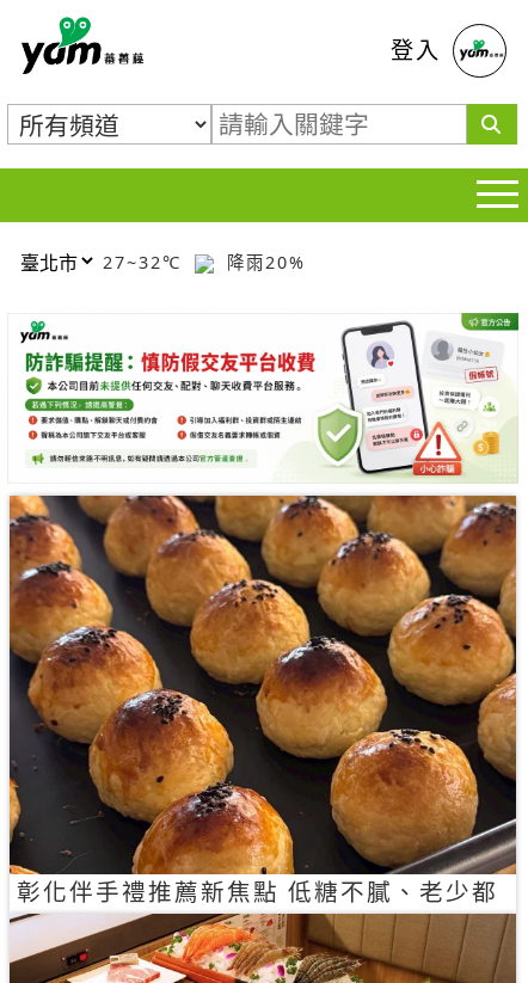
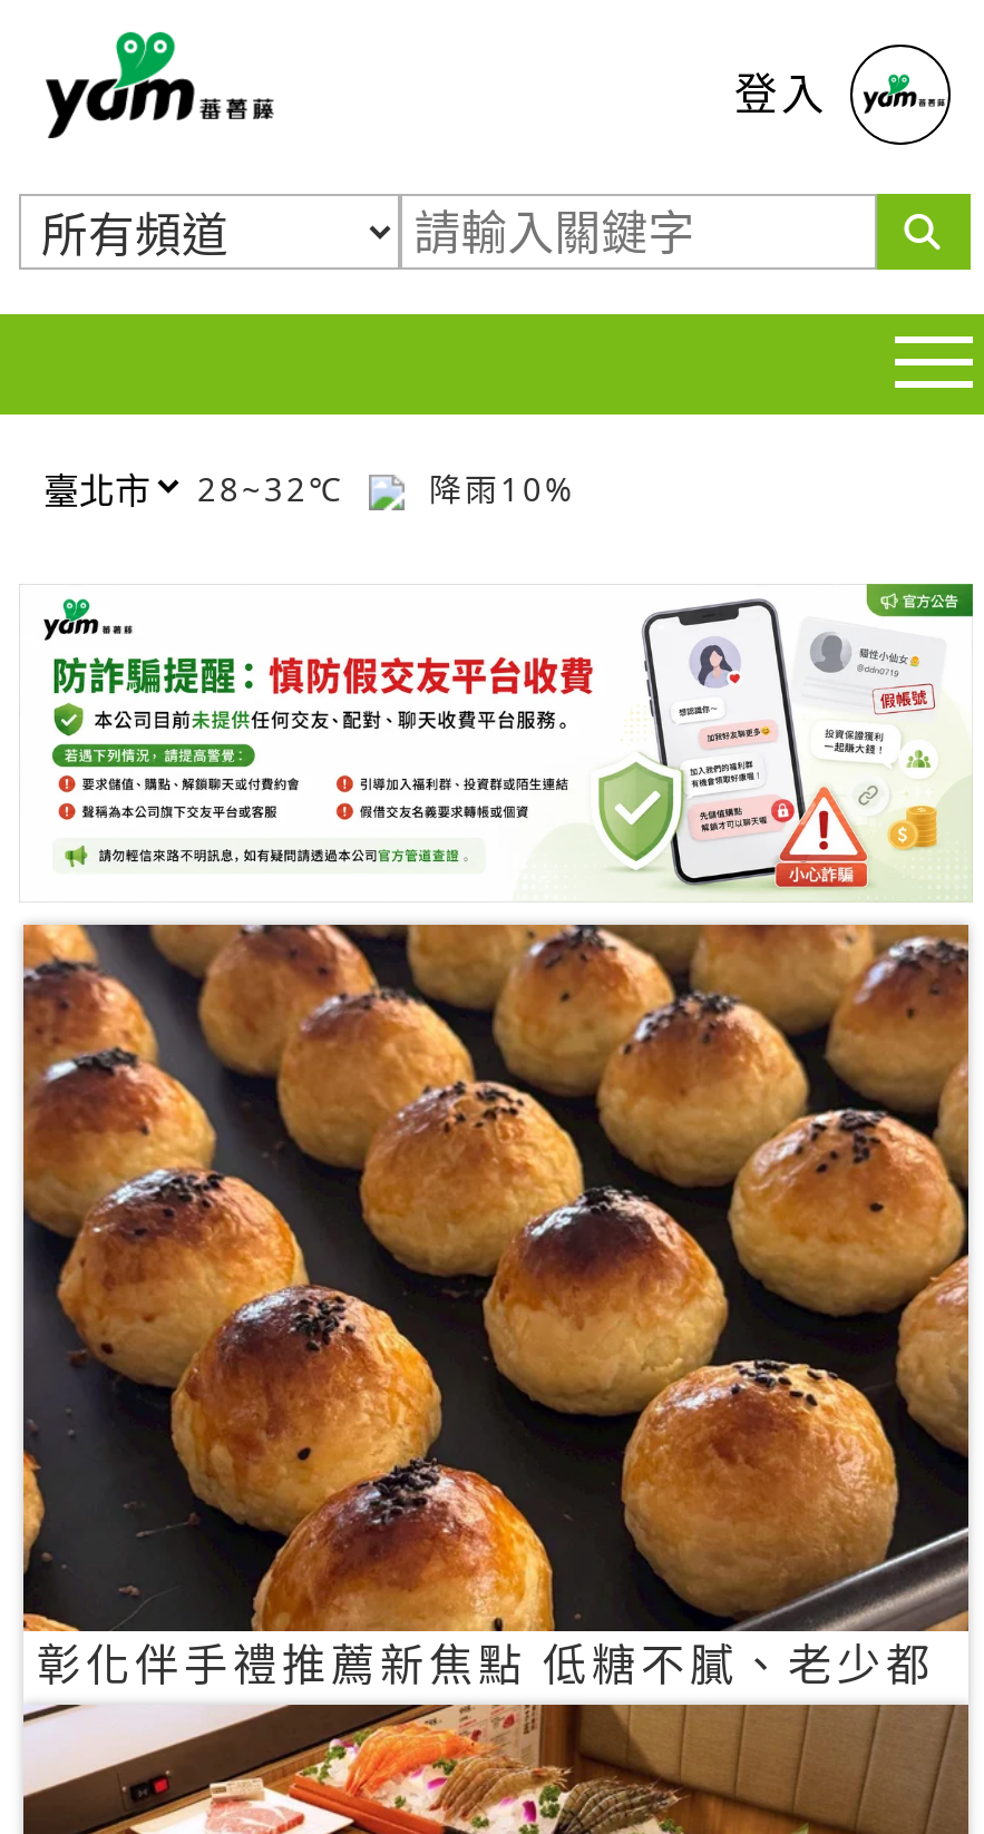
- 27~32℃
+ 28~32℃

- 降雨20%
+ 降雨10%
